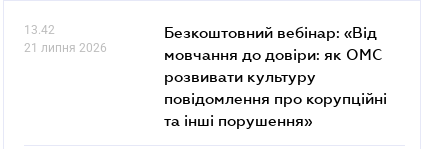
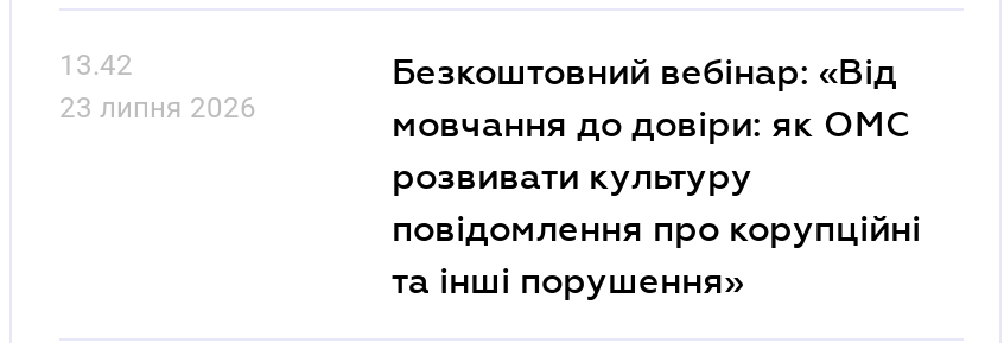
- 21 липня 2026
+ 23 липня 2026
